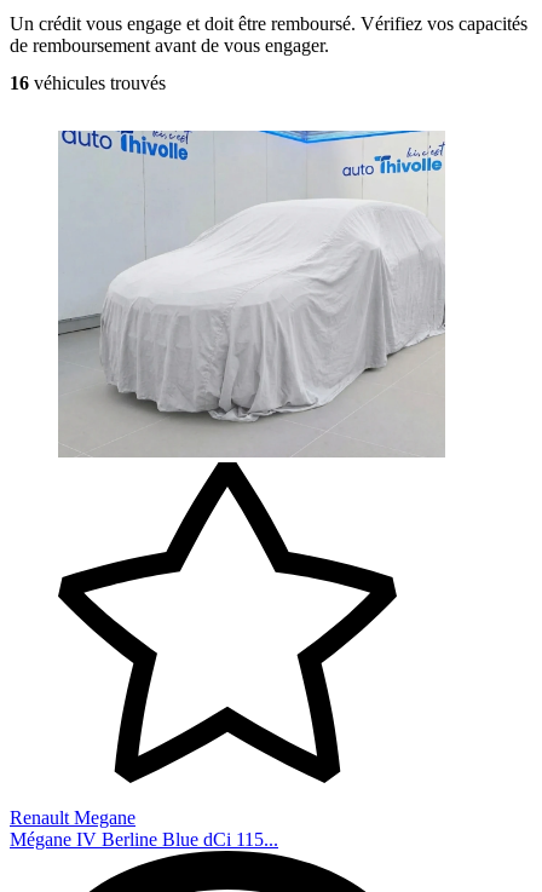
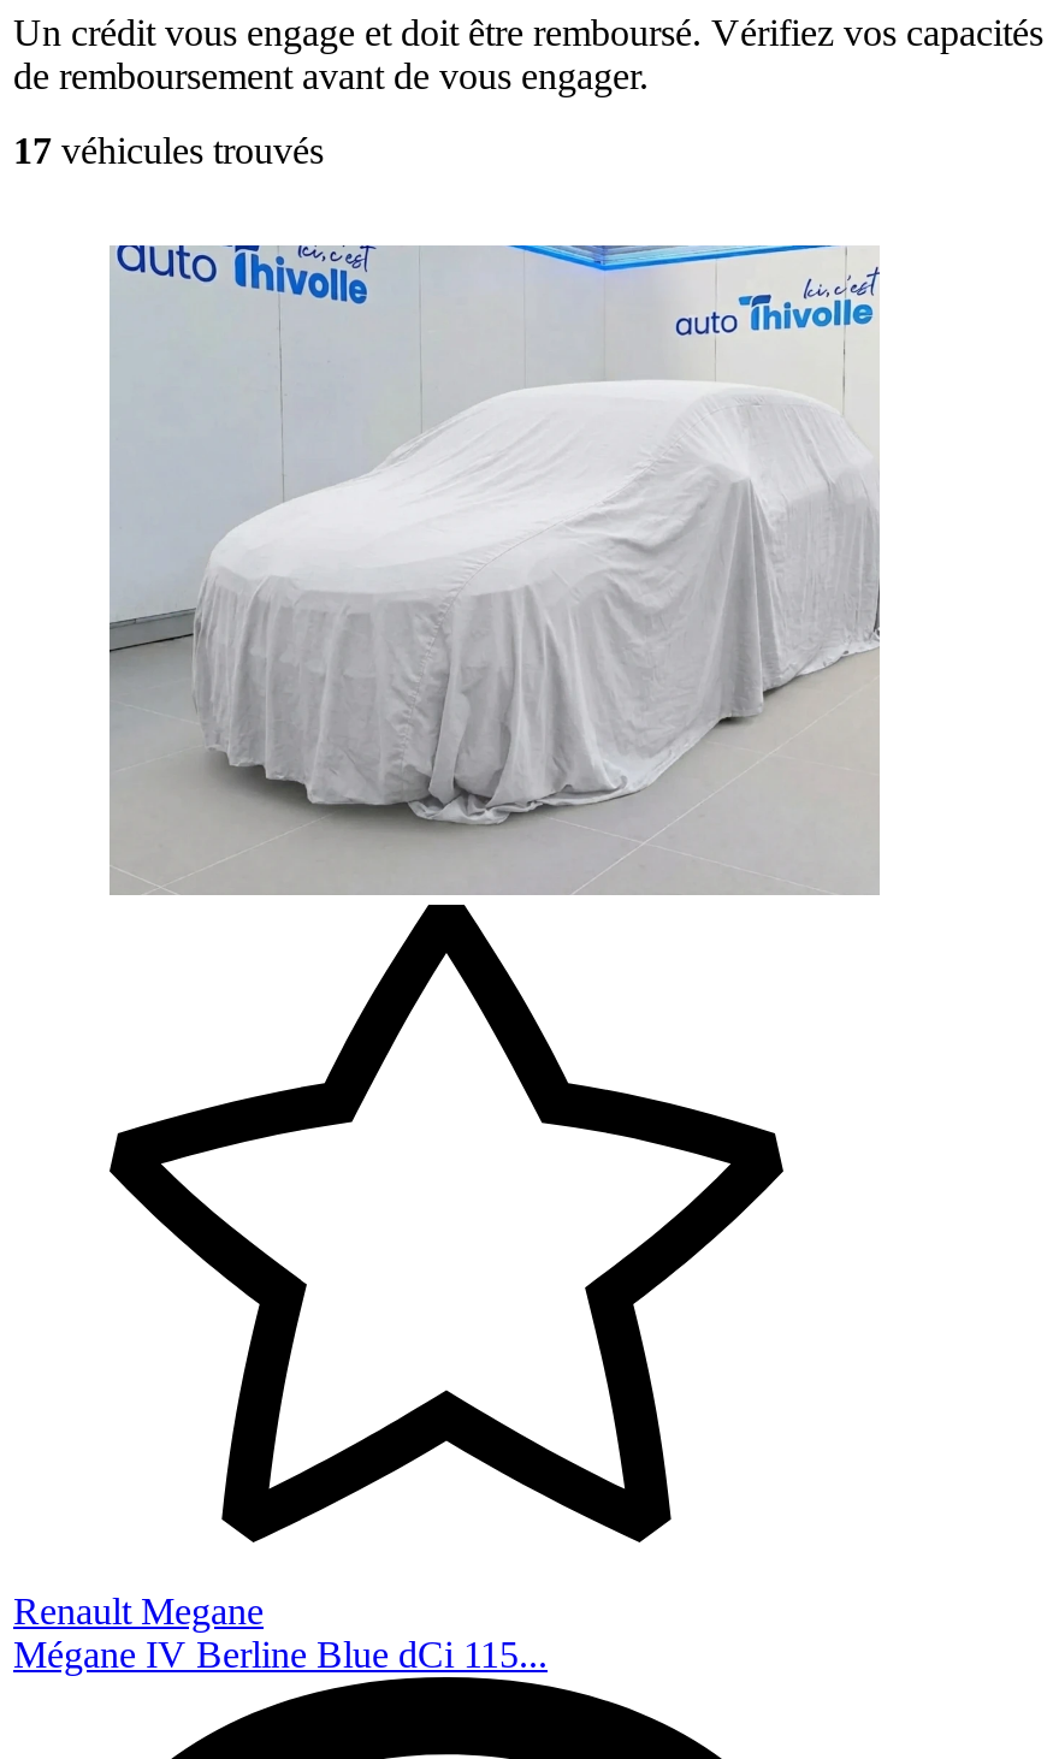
- 16 véhicules trouvés
+ 17 véhicules trouvés
